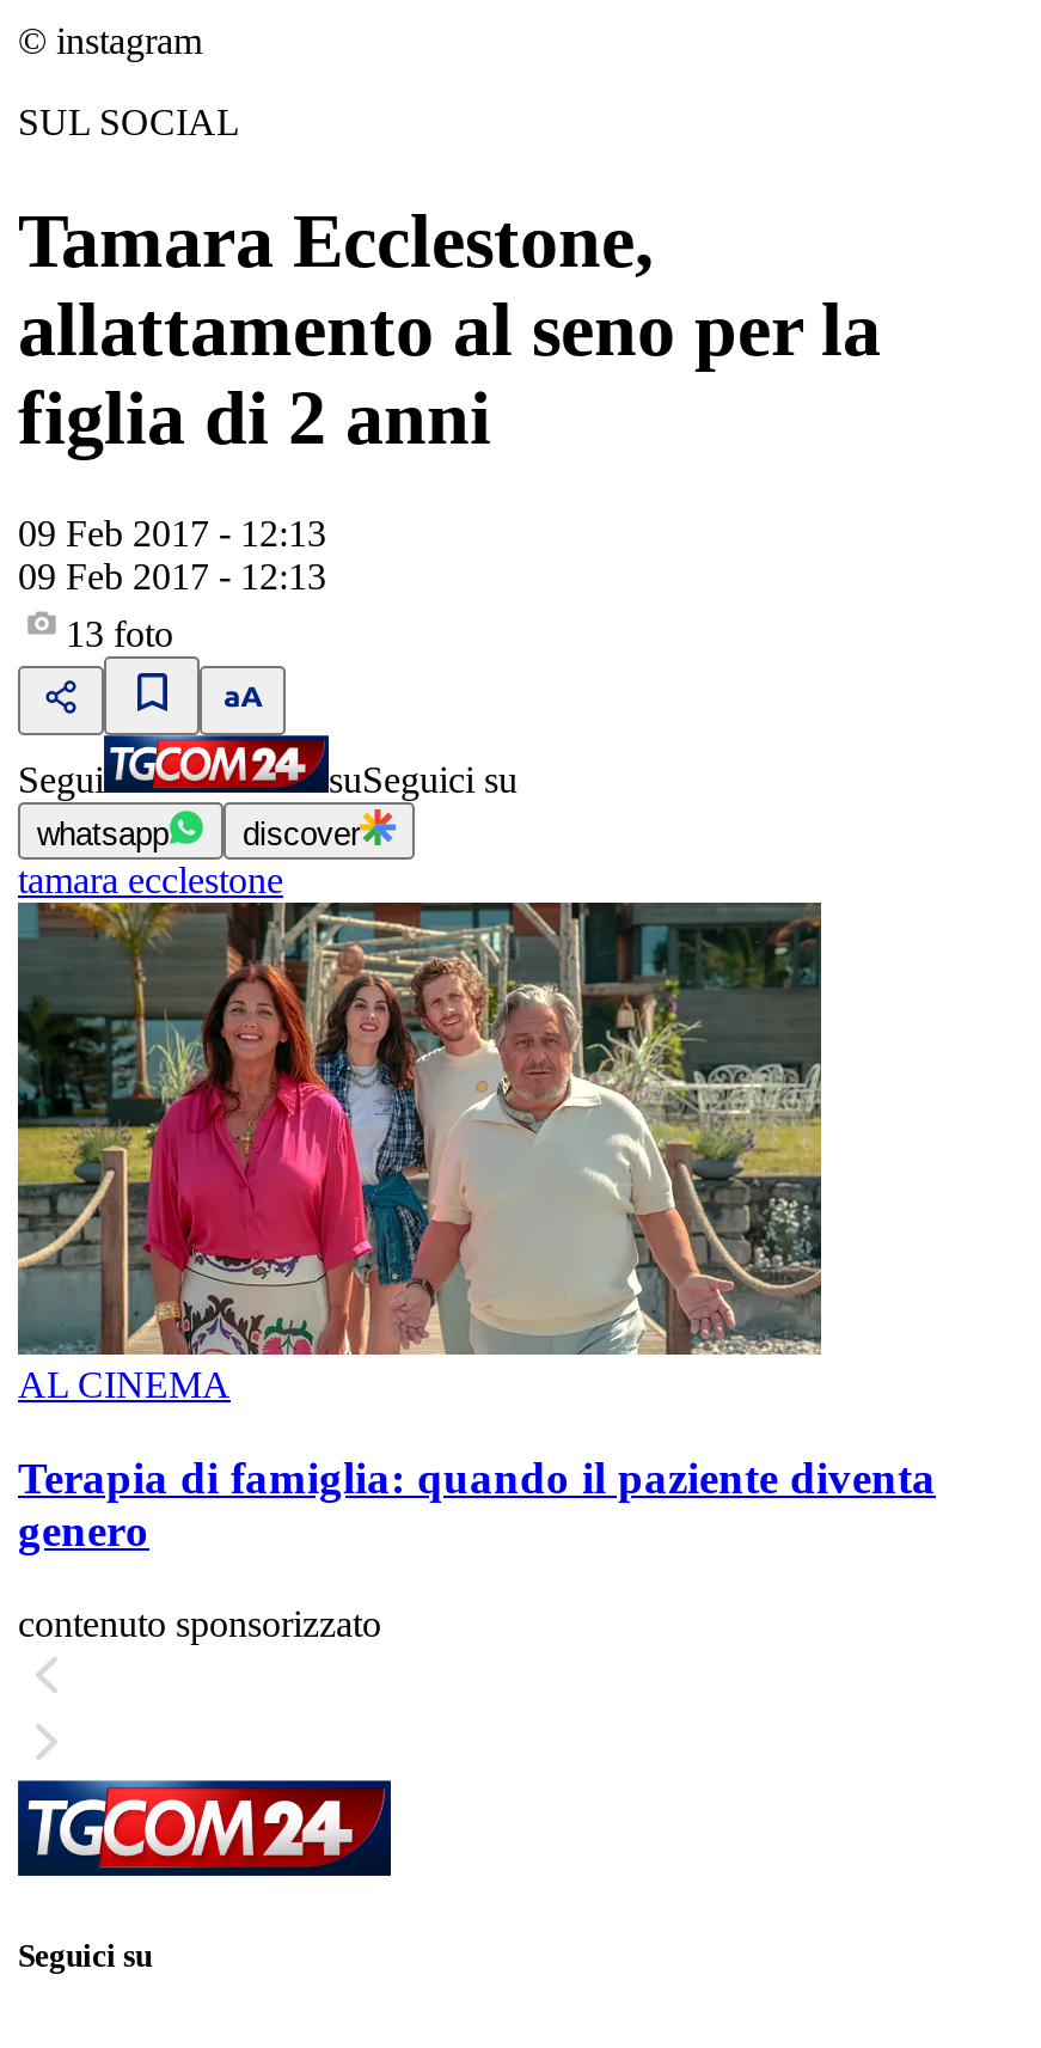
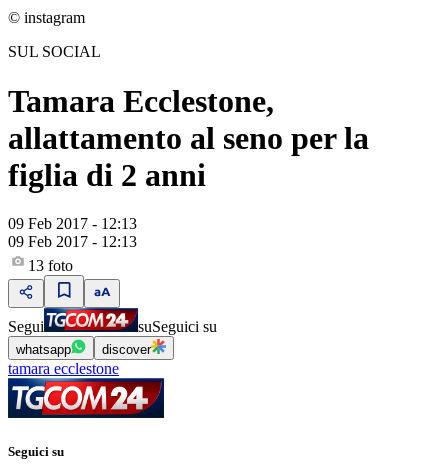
- [image]
- AL CINEMA
- Terapia di famiglia: quando il paziente diventa
- genero
- contenuto sponsorizzato

moved up: [image]
